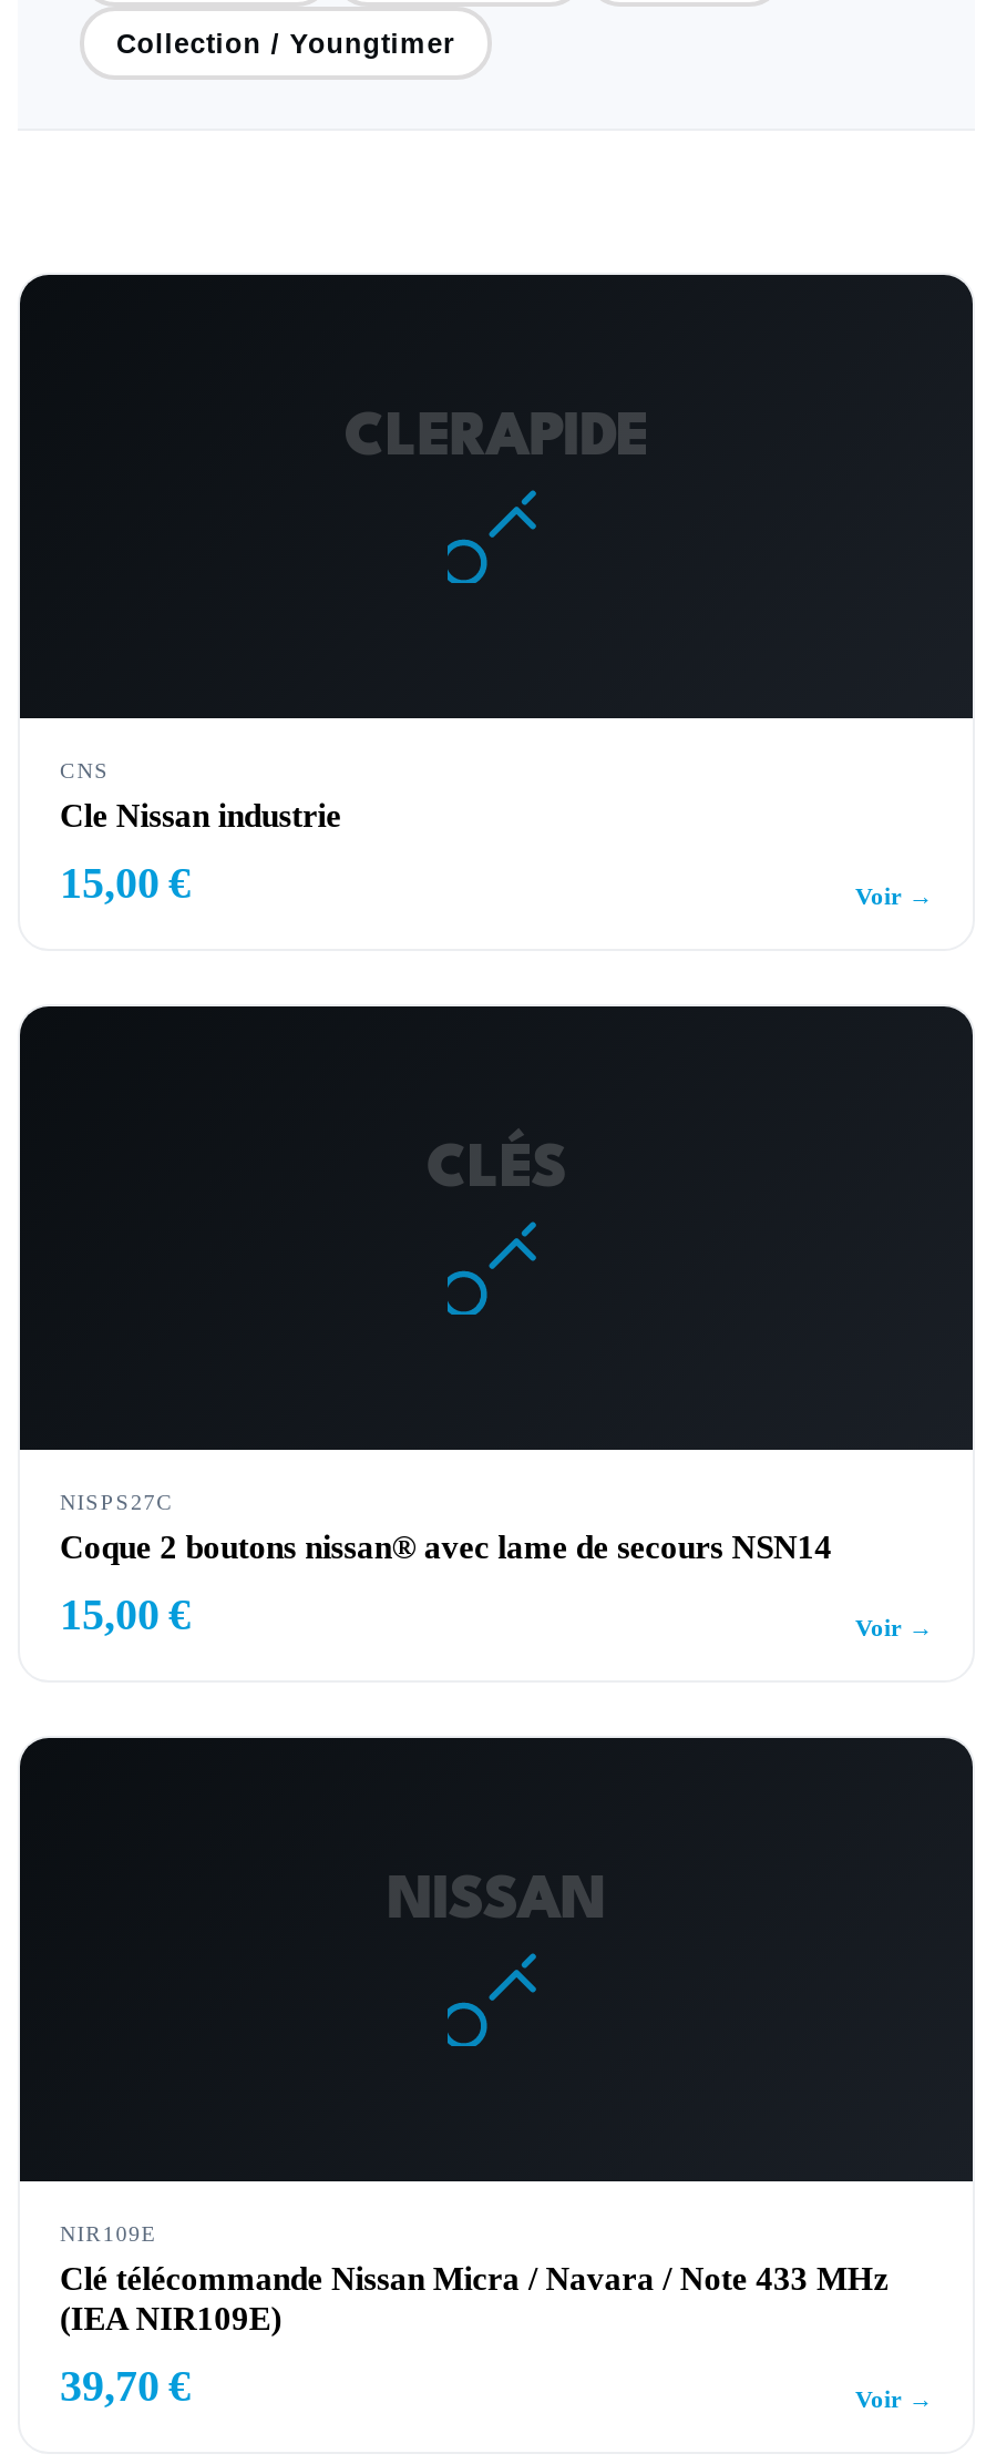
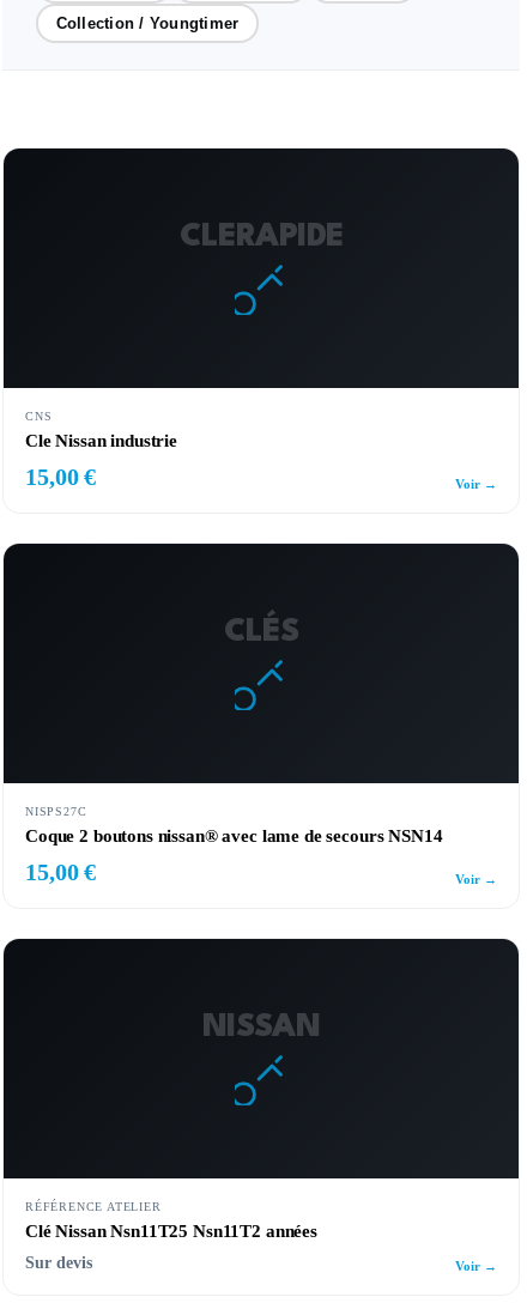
- NIR109E
- Clé télécommande Nissan Micra / Navara / Note 433 MHz
- (IEA NIR109E)
+ RÉFÉRENCE ATELIER
+ Clé Nissan Nsn11T25 Nsn11T2 années

- 39,70 €
+ Sur devis
